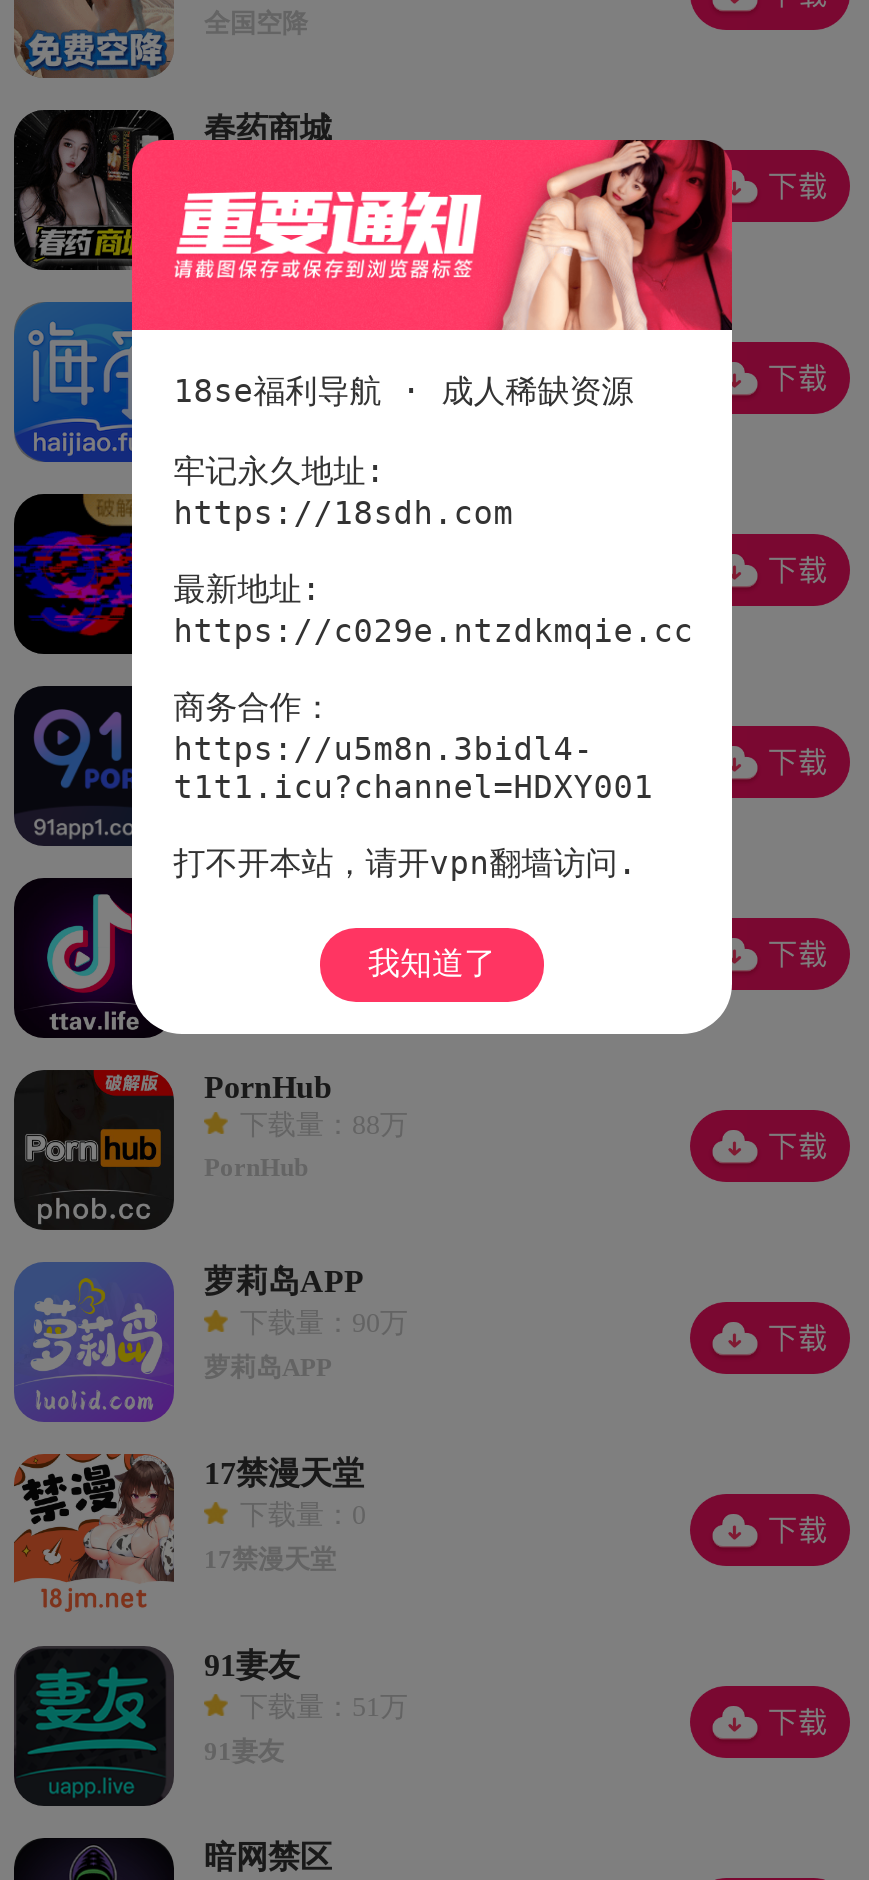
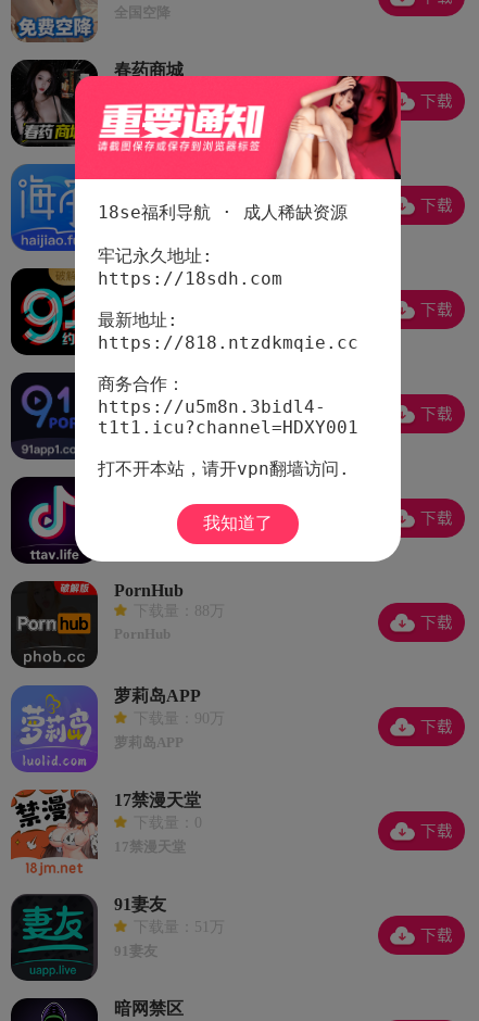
- [image]
- https://c029e.ntzdkmqie.cc
+ [image]
+ https://818.ntzdkmqie.cc
